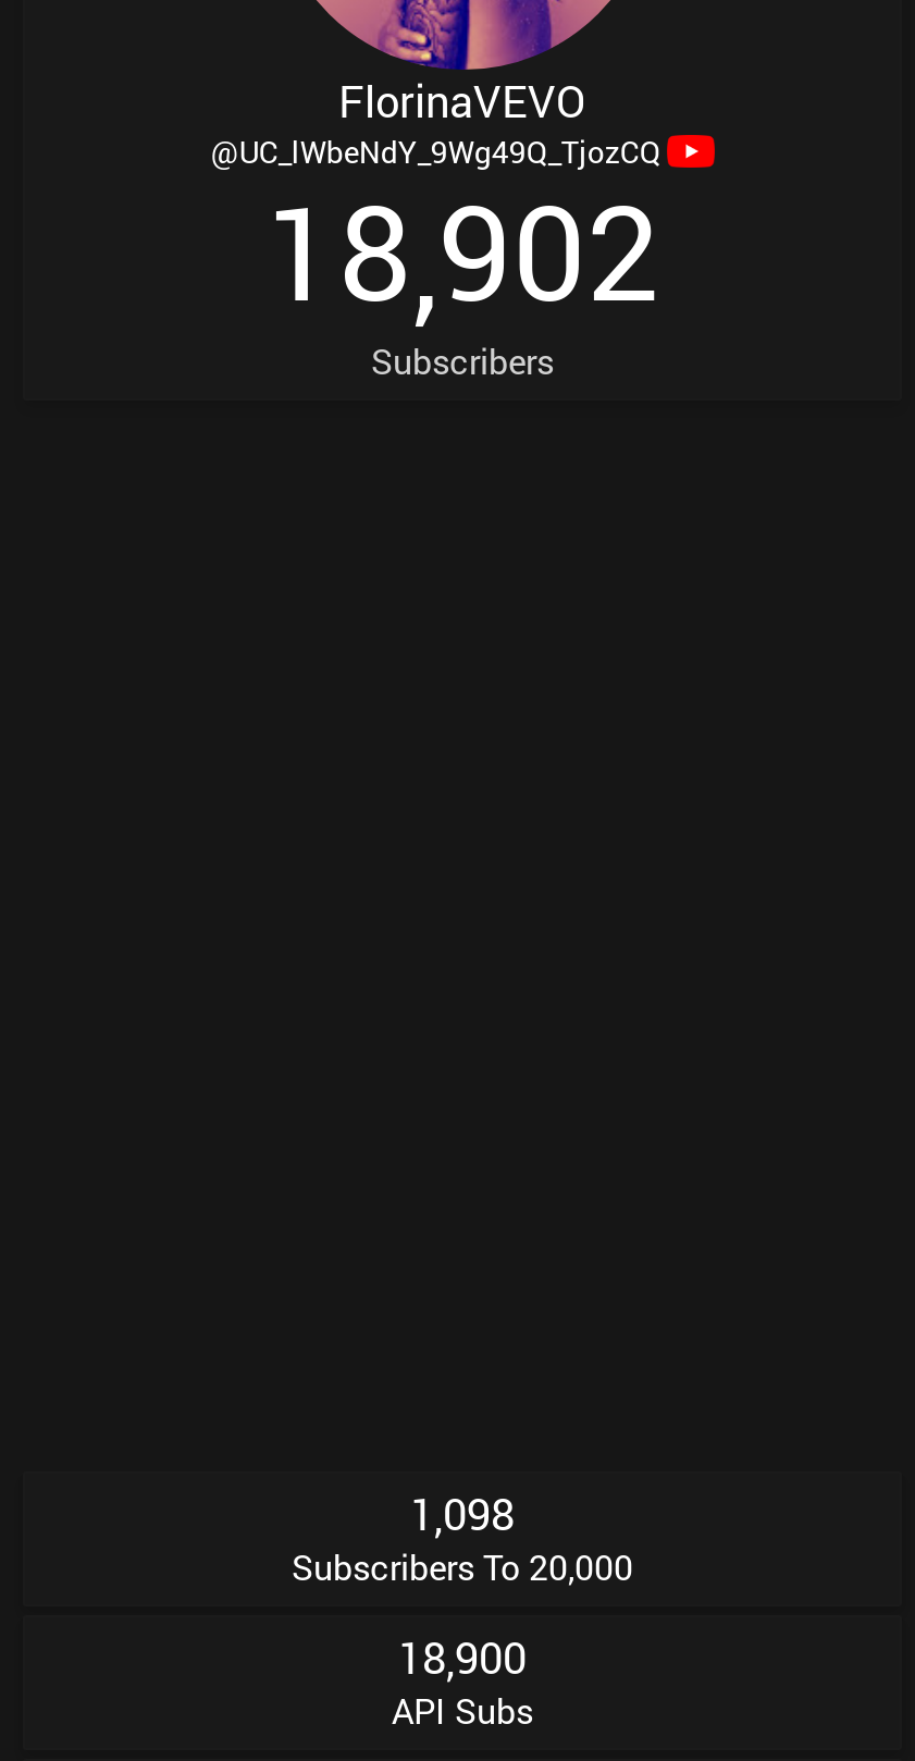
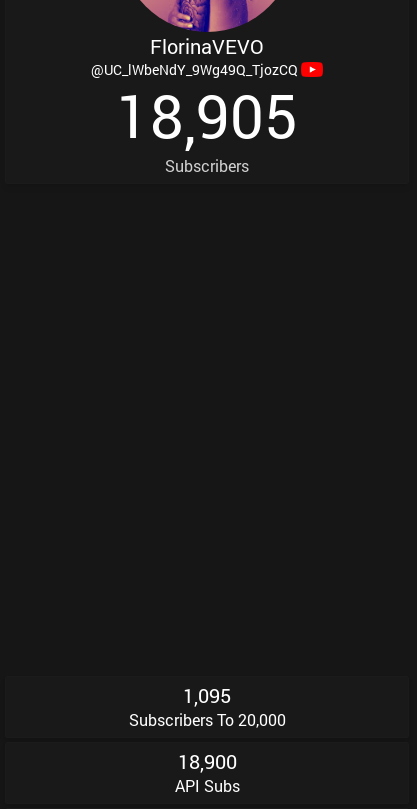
- 18,902
+ 18,905

- 1, 098
+ 1, 095
